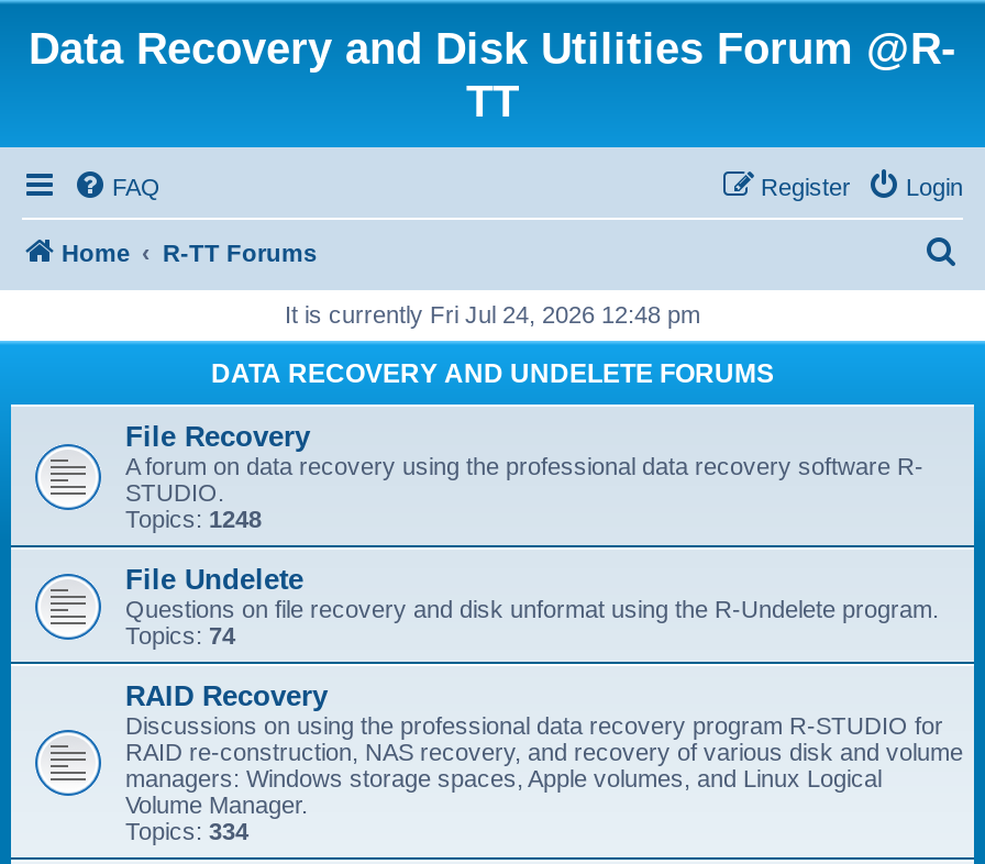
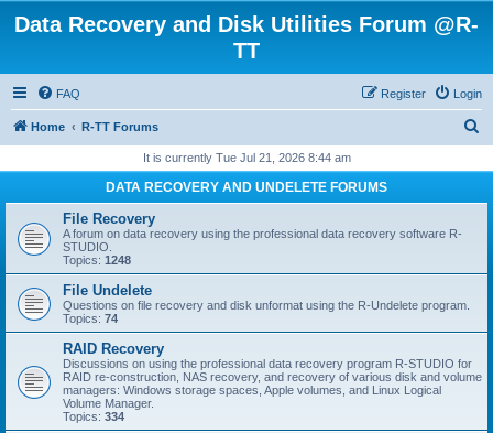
- It is currently Fri Jul 24, 2026 12:48 pm
+ It is currently Tue Jul 21, 2026 8:44 am
